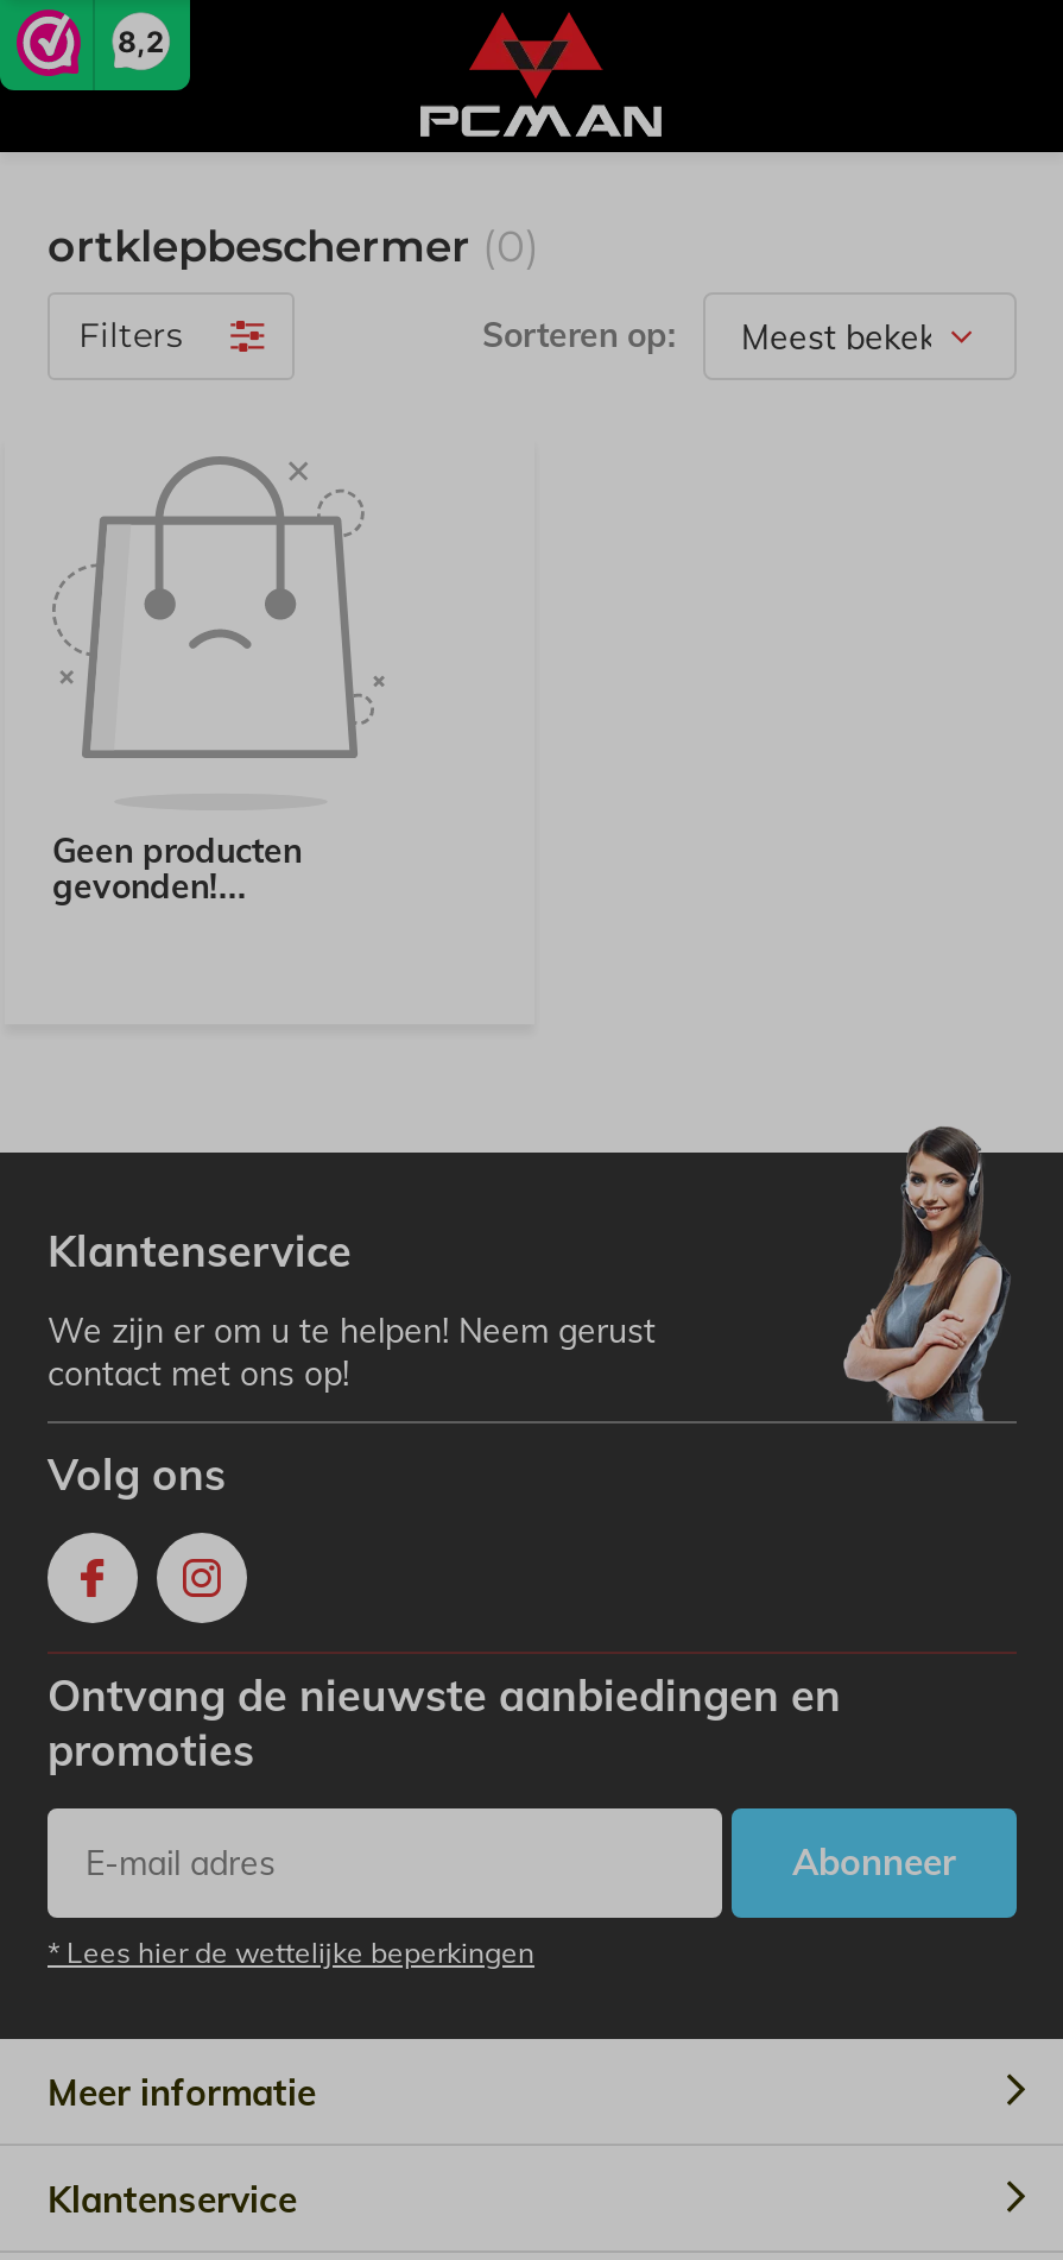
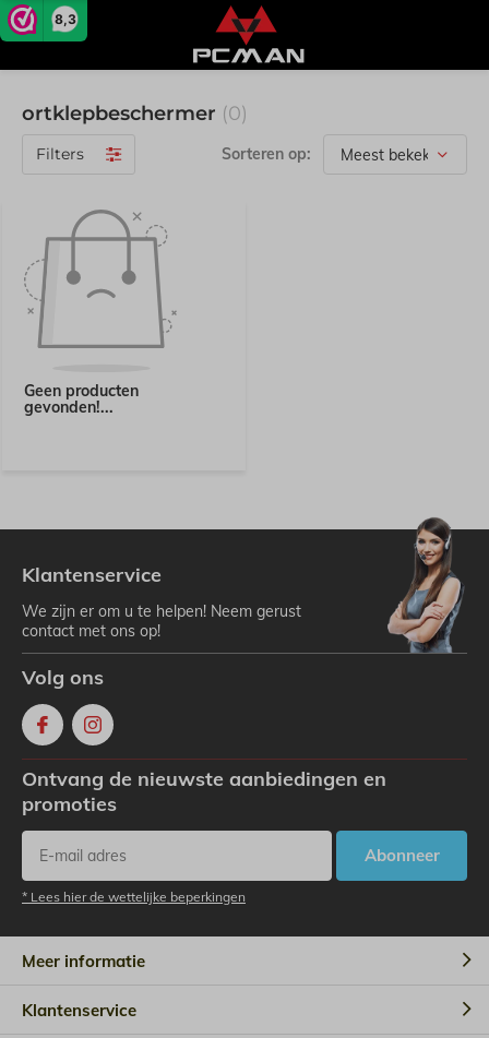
- 8,2
+ 8,3
